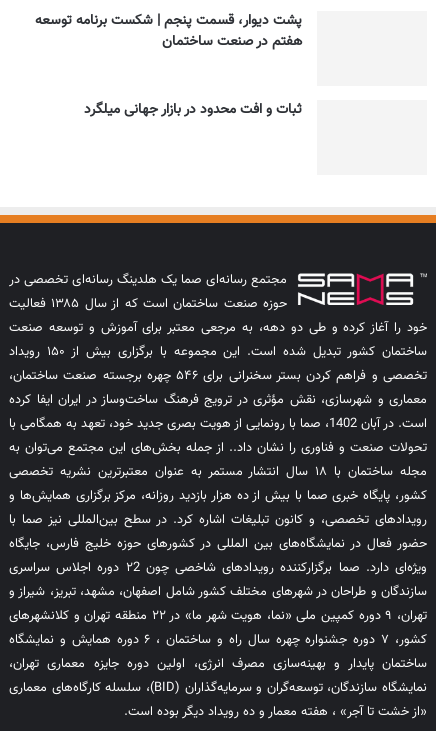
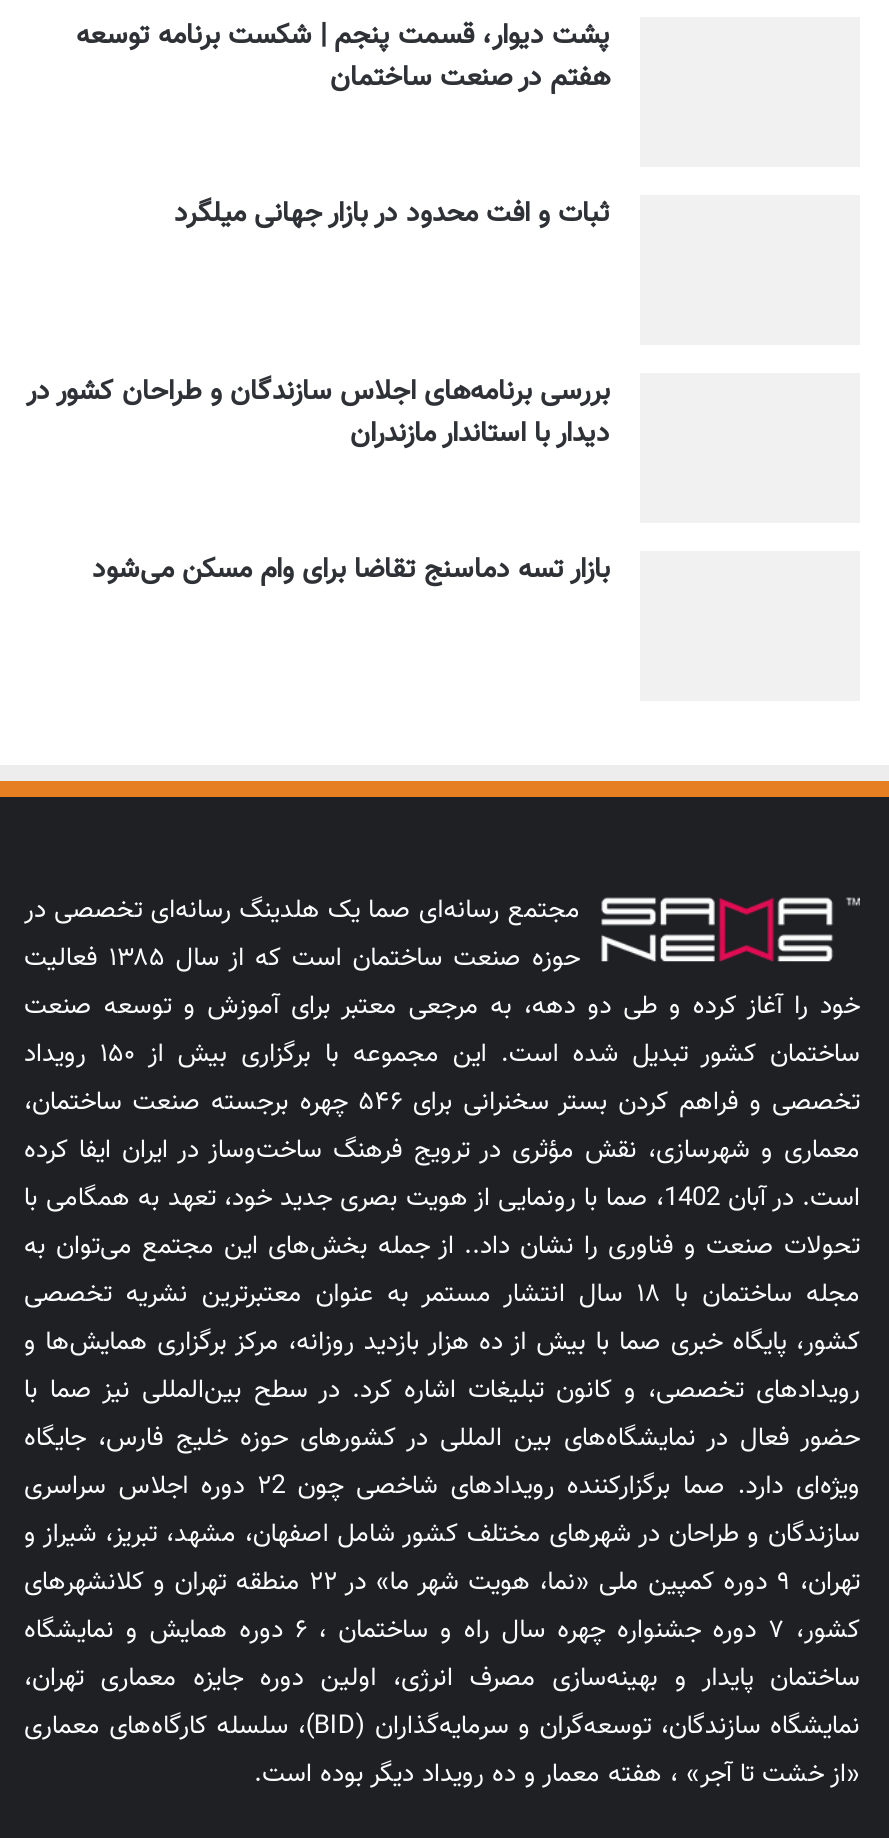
+ بررسی برنامه‌های اجلاس سازندگان و طراحان کشور در
+ دیدار با استاندار مازندران
+ بازار تسه دماسنج تقاضا برای وام مسکن می‌شود
